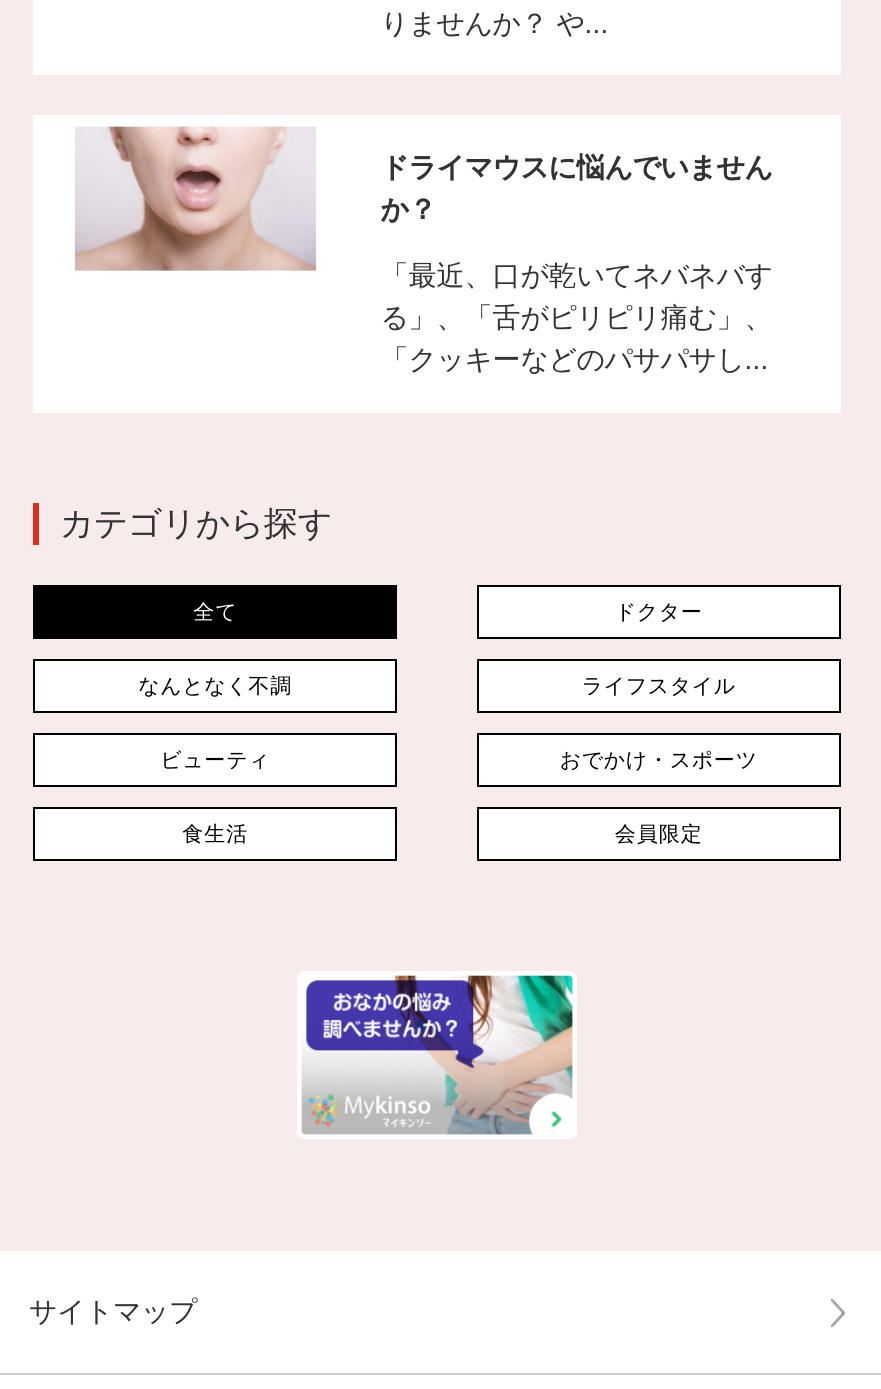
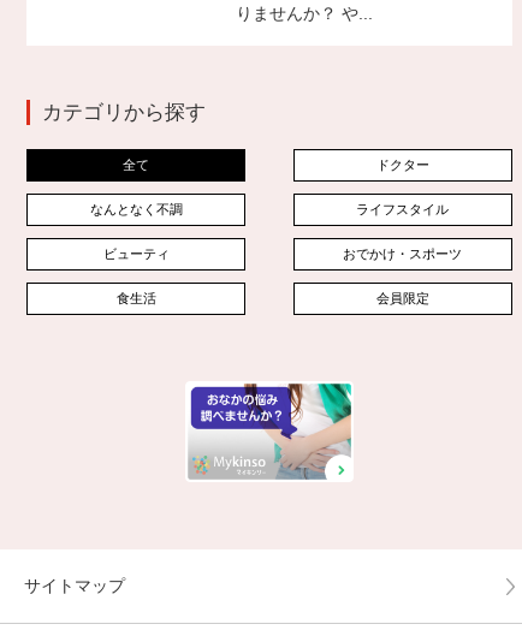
- [image]
- ドライマウスに悩んでいません
- か？
- 「最近、口が乾いてネバネバす
- る」、「舌がピリピリ痛む」、
- 「クッキーなどのパサパサし...
